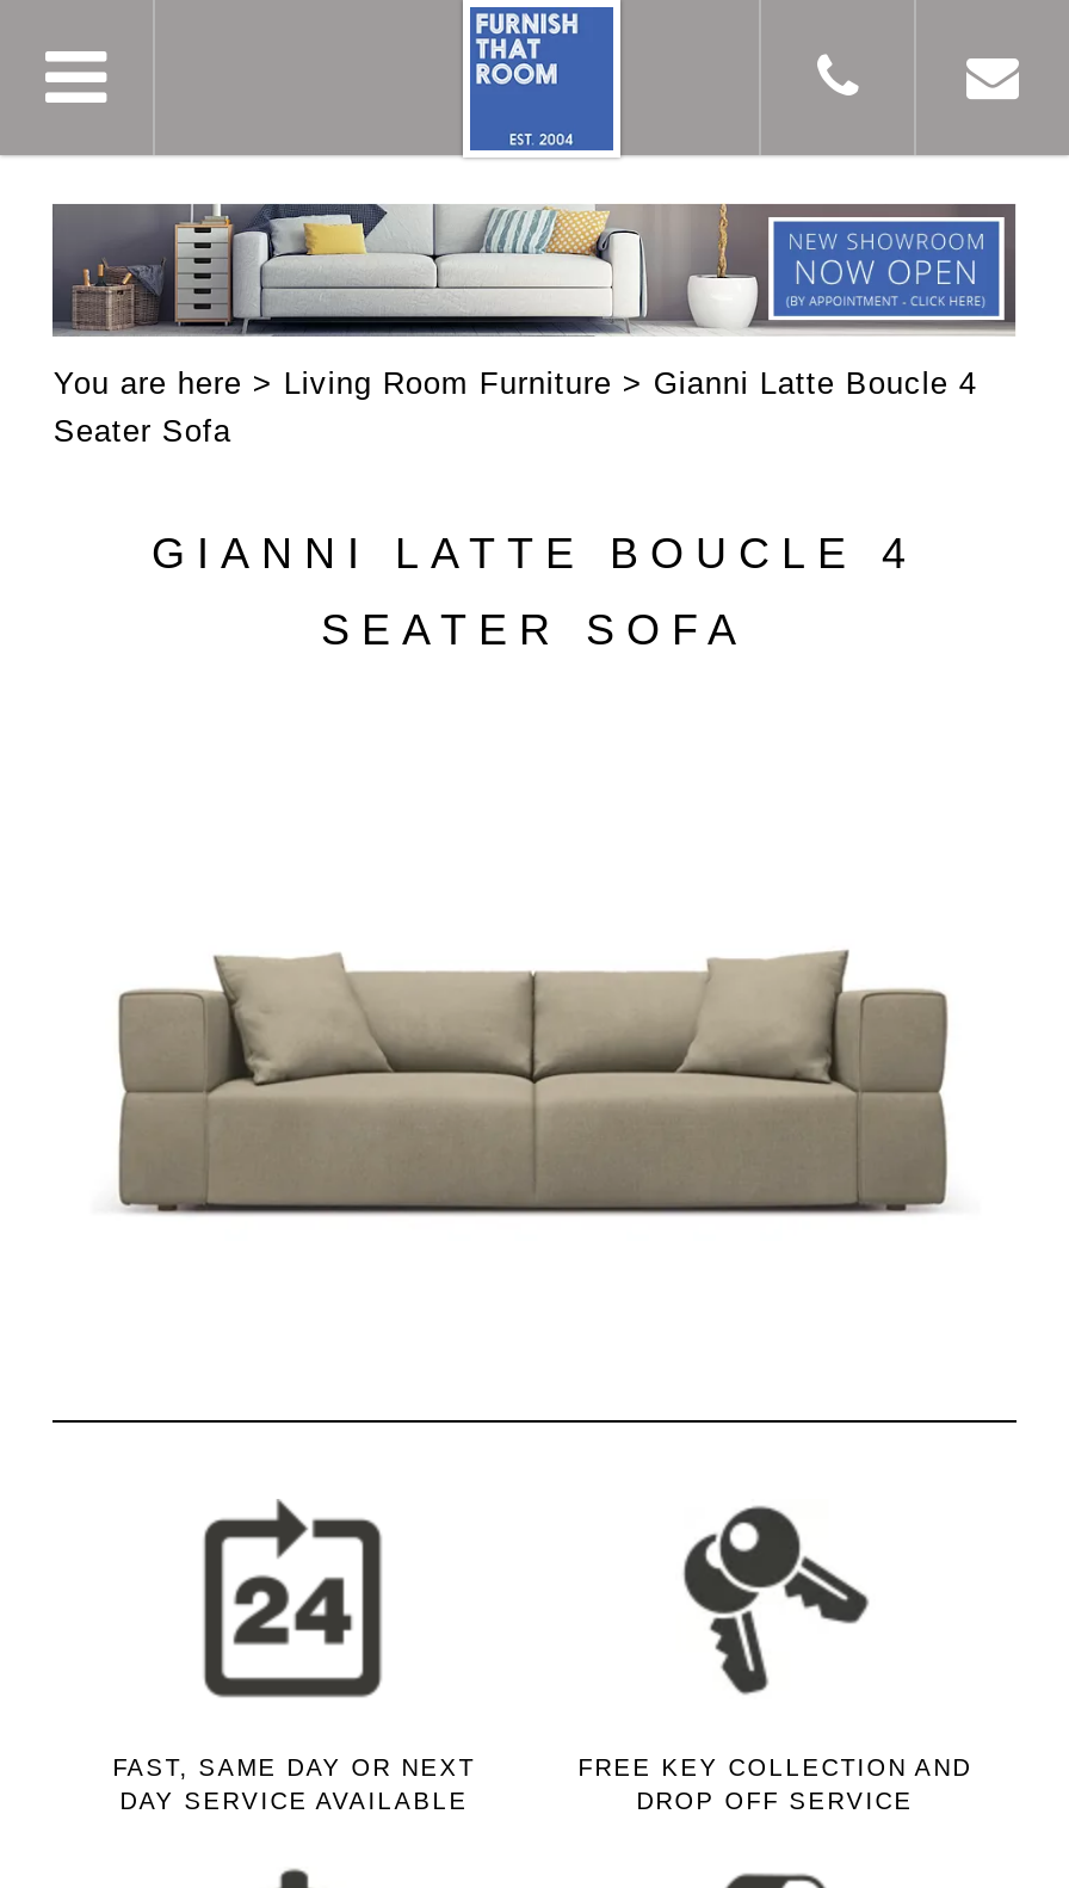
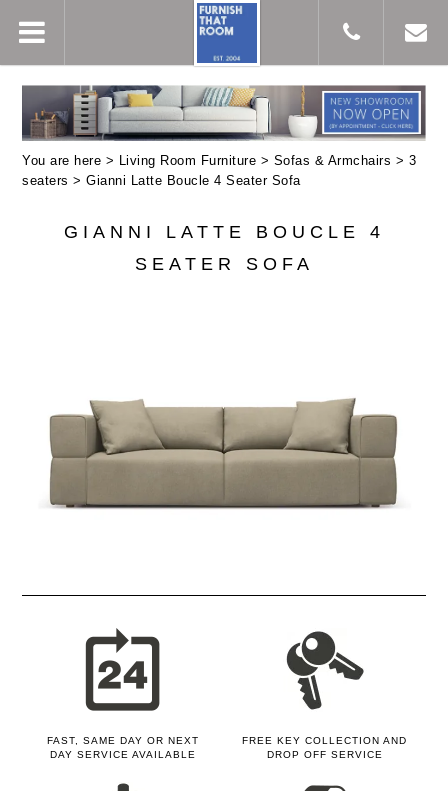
- You are here > Living Room Furniture > Gianni Latte Boucle 4
- Seater Sofa
+ You are here > Living Room Furniture > Sofas & Armchairs > 3
+ seaters > Gianni Latte Boucle 4 Seater Sofa
